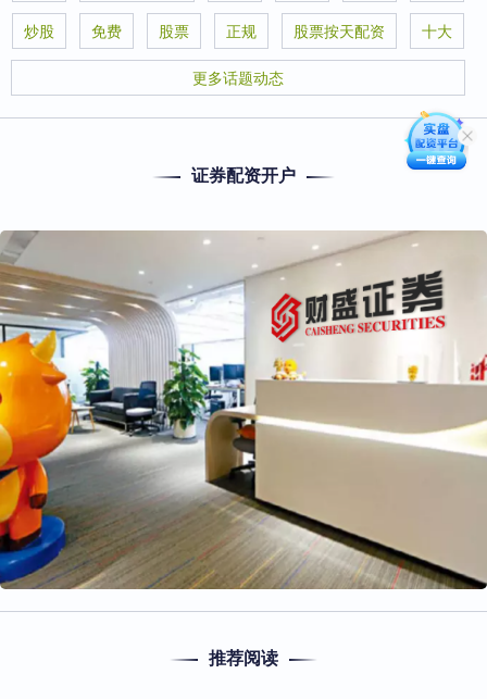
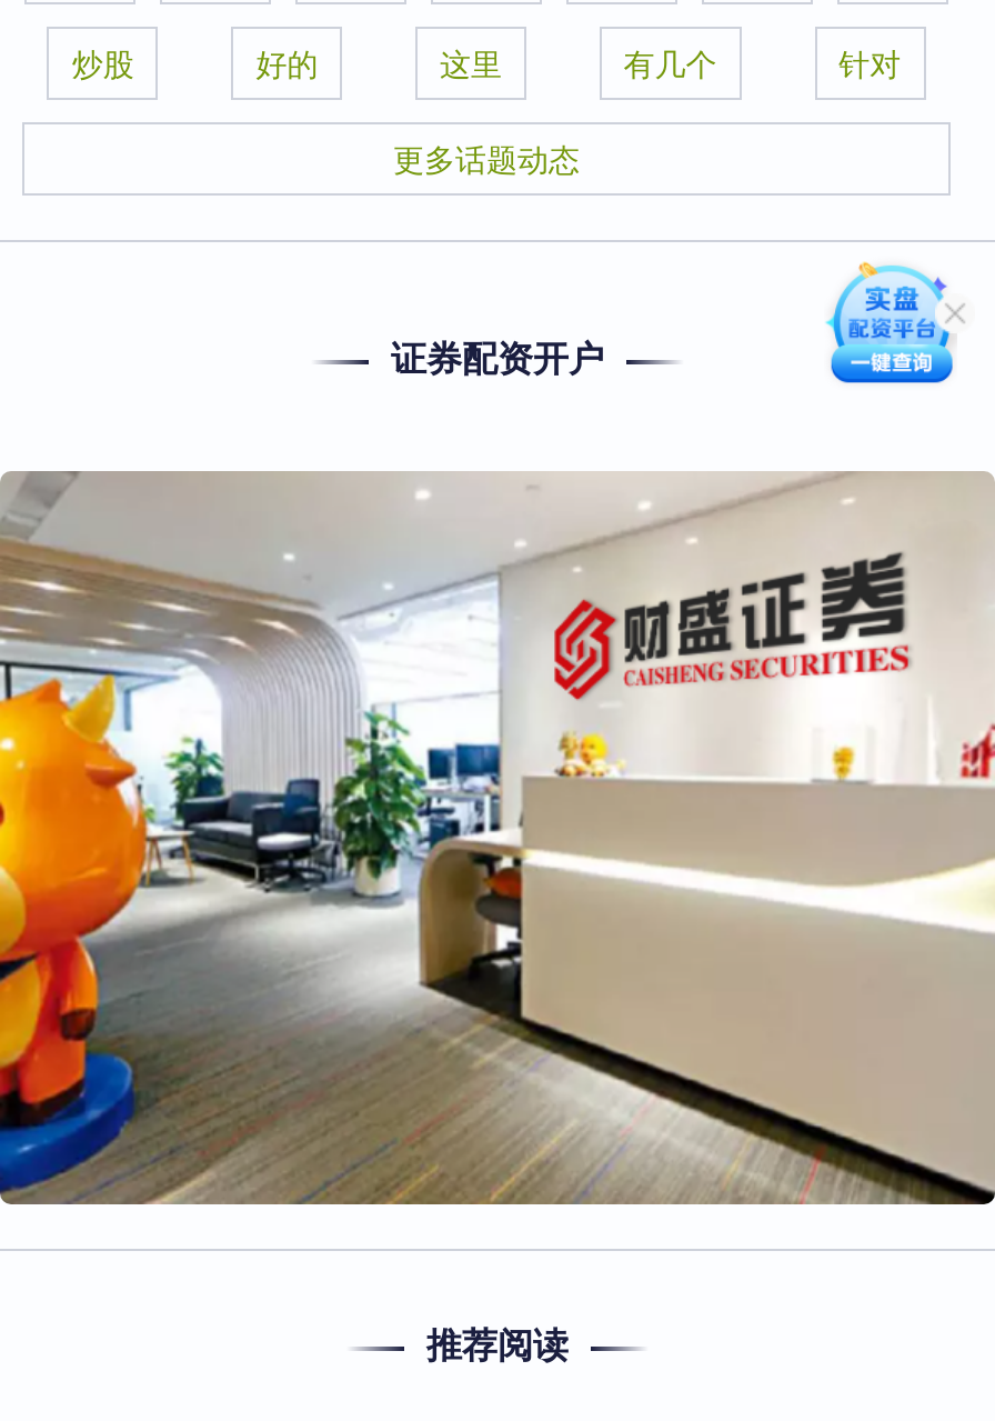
- 免费
- 股票
- 正规
- 股票按天配资
- 十大
+ 好的
+ 这里
+ 有几个
+ 针对

- [image]
+ [image]
